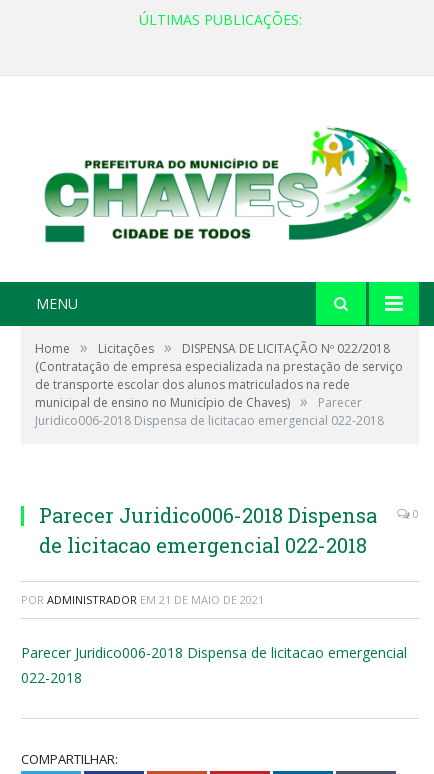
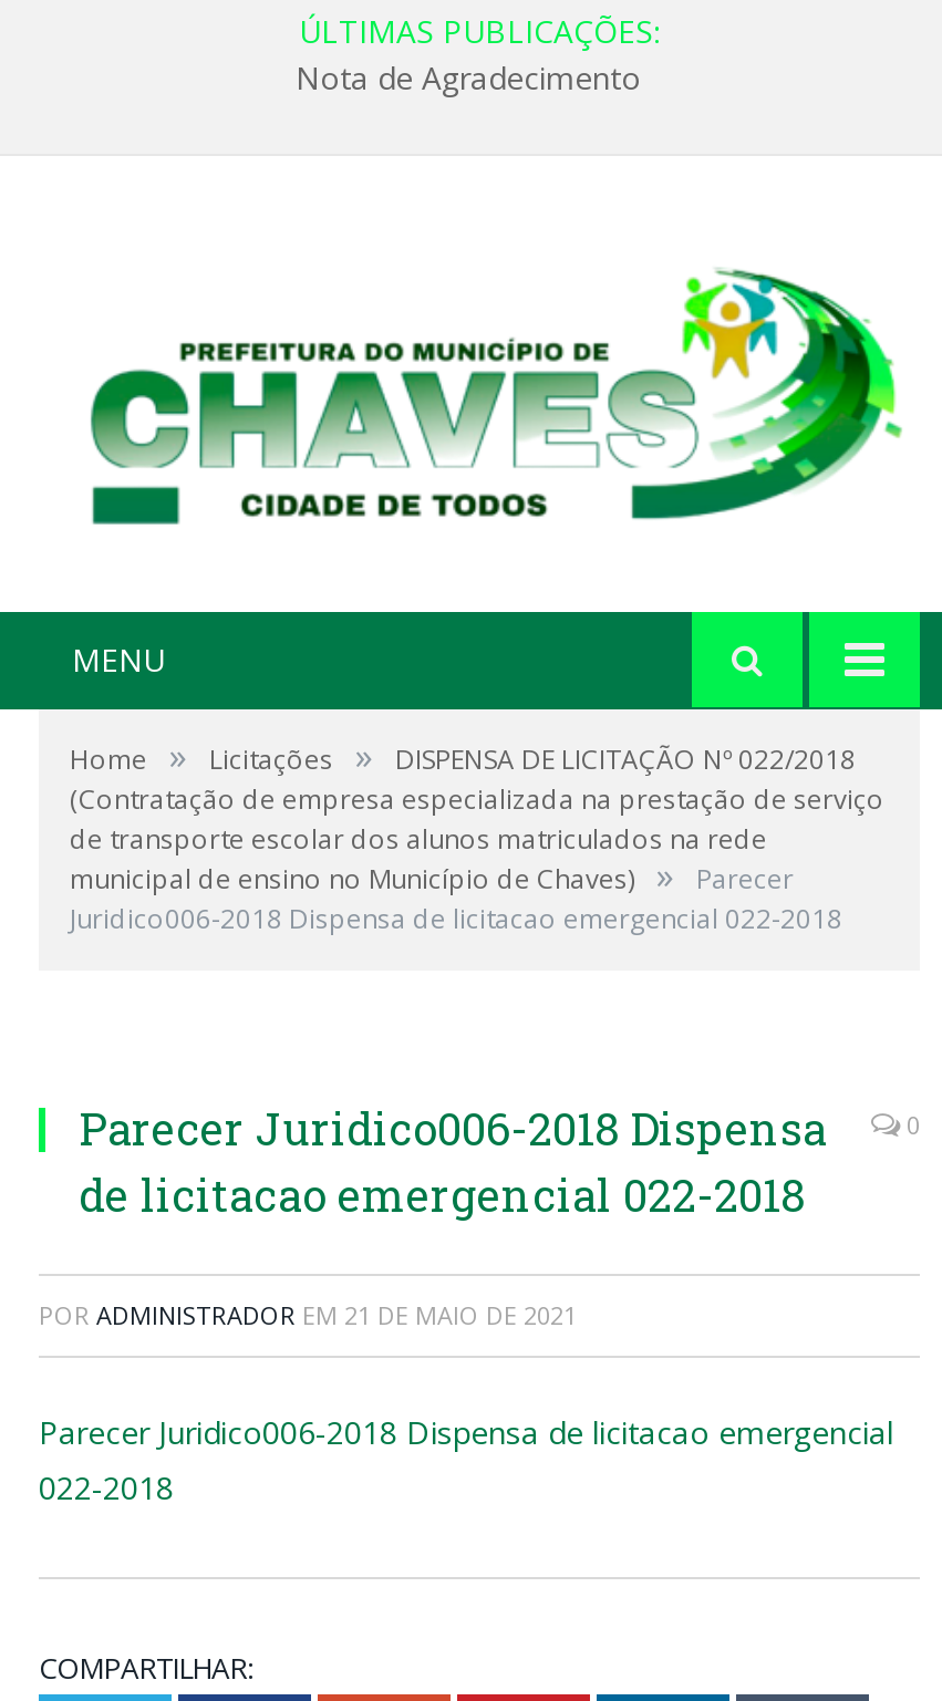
+ Nota de Agradecimento
